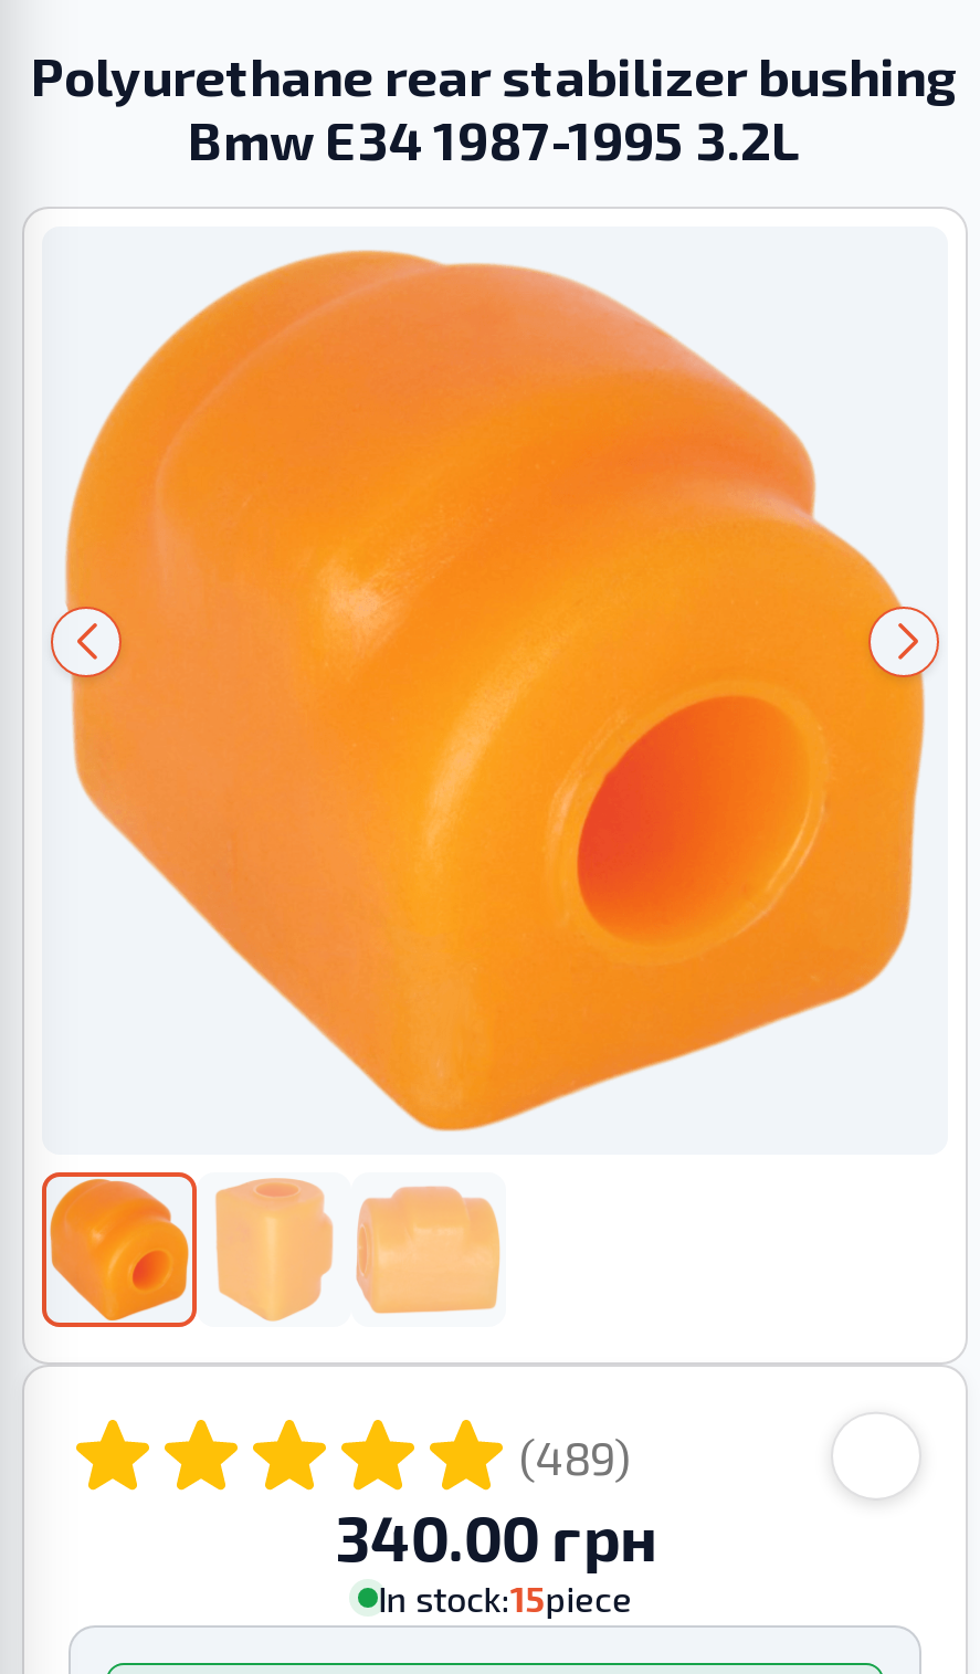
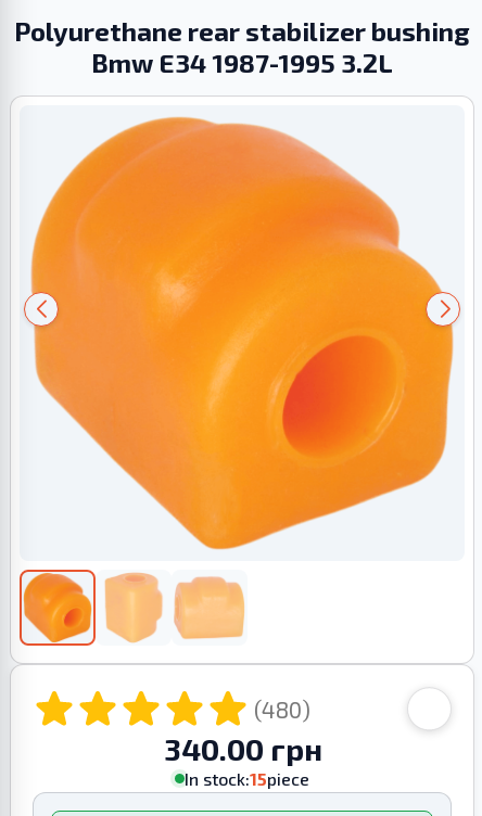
- (489)
+ (480)
